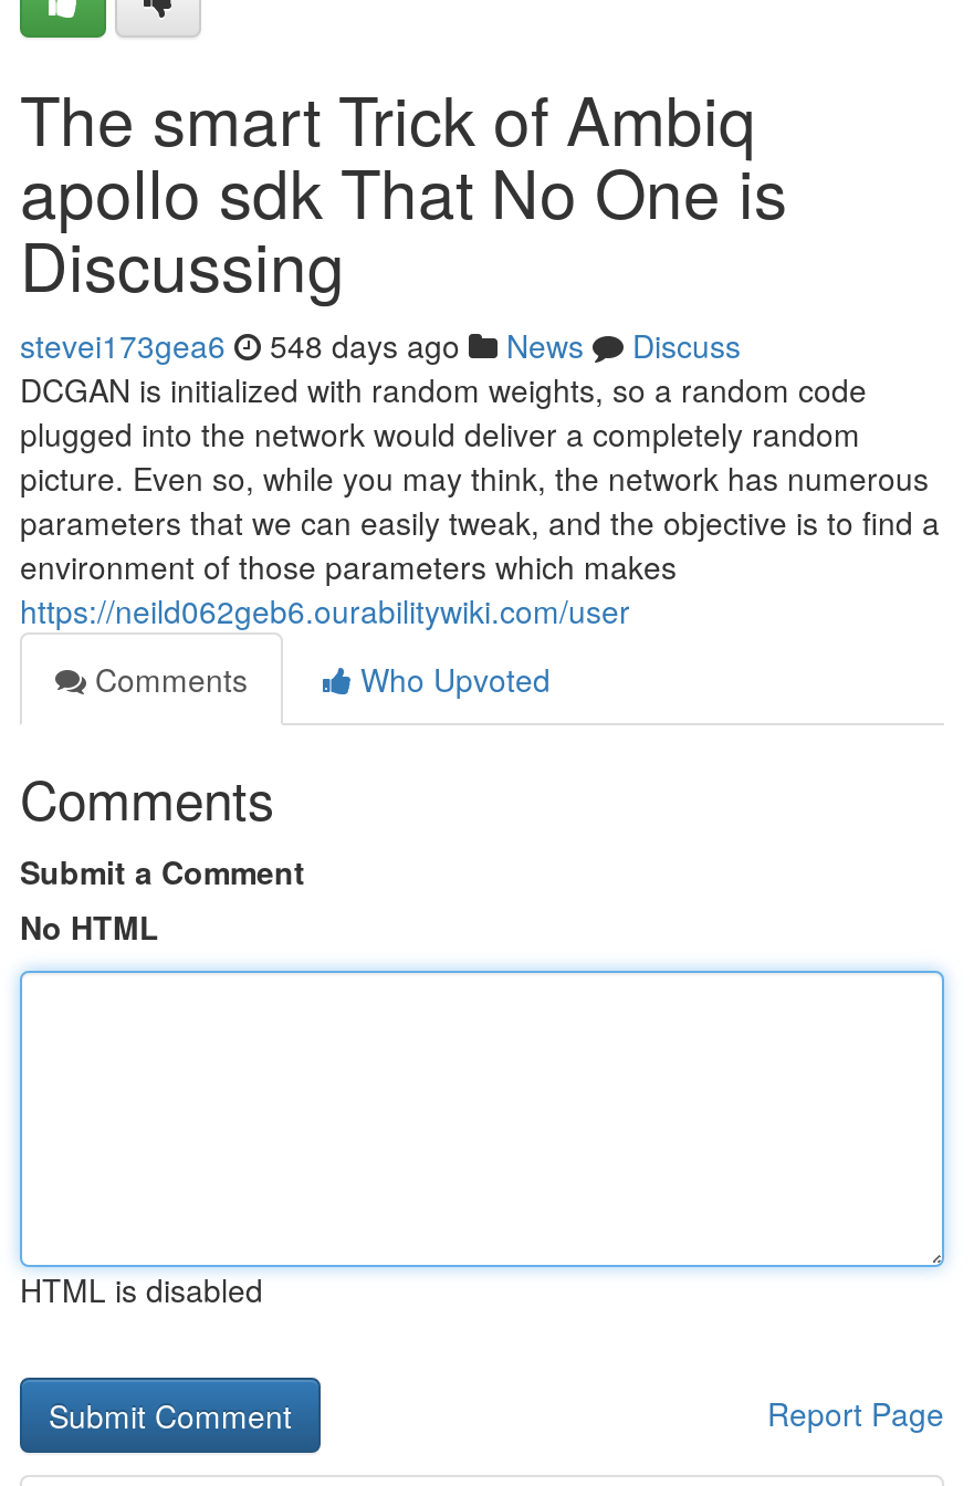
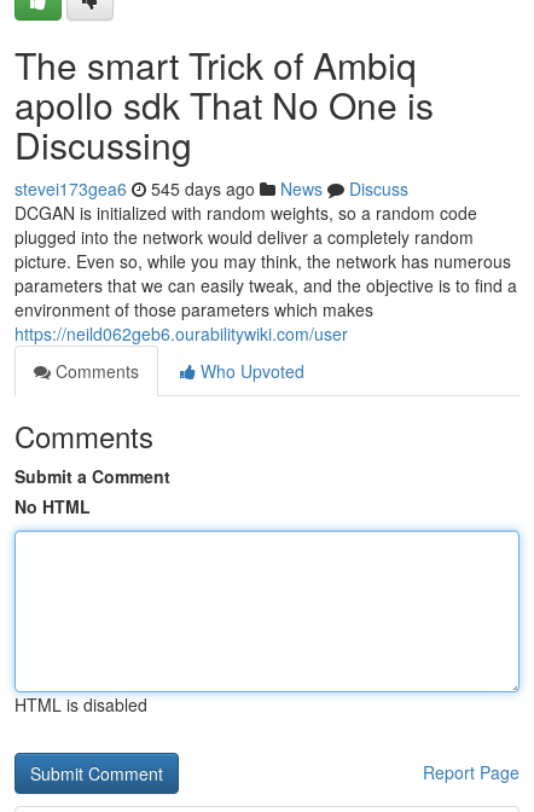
- stevei173gea6 548 days ago News Discuss
+ stevei173gea6 545 days ago News Discuss
